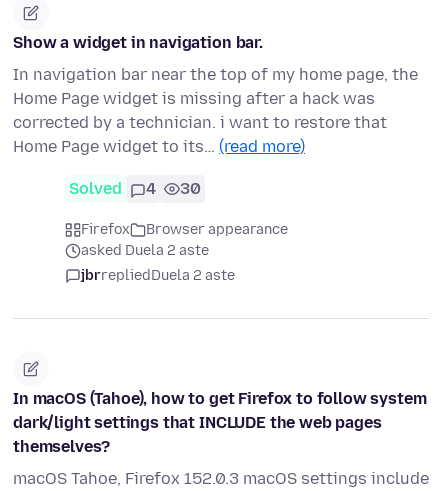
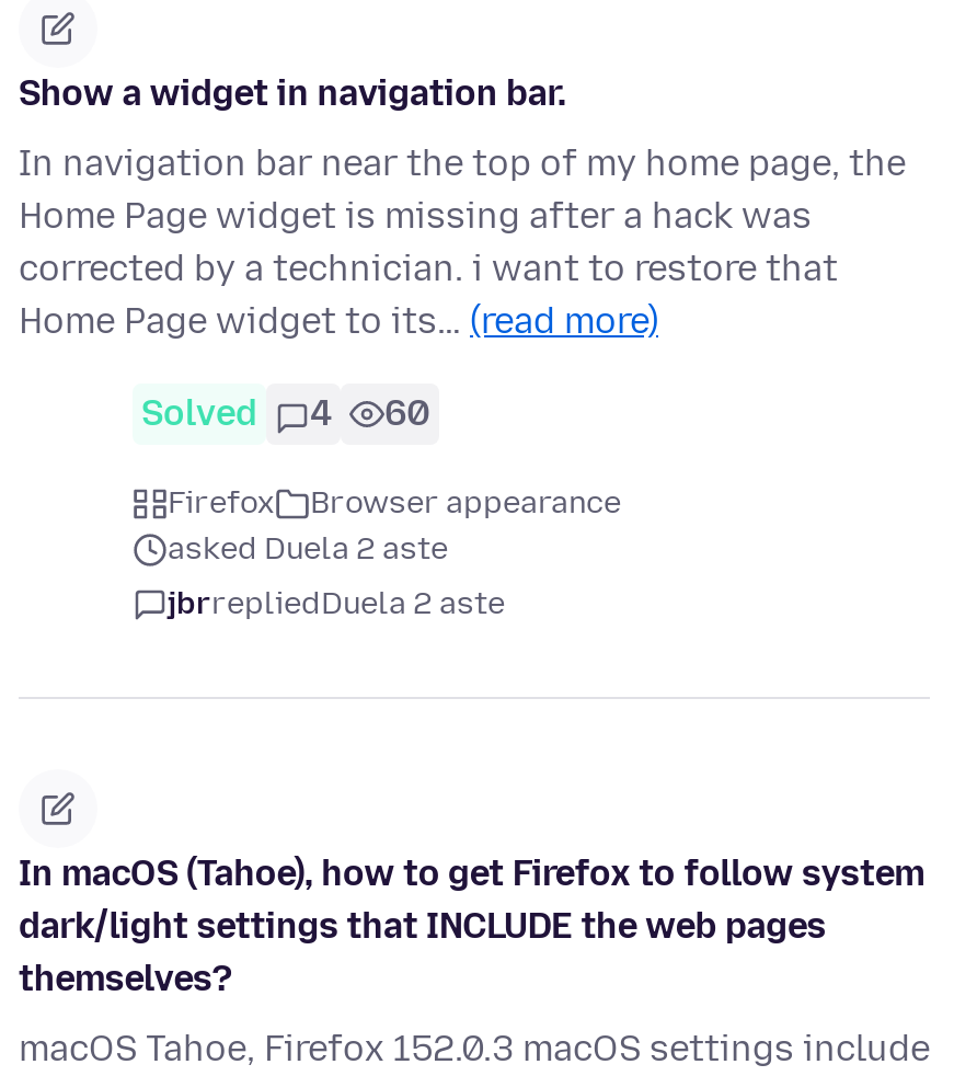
- Solved 4 30
+ Solved 4 60
